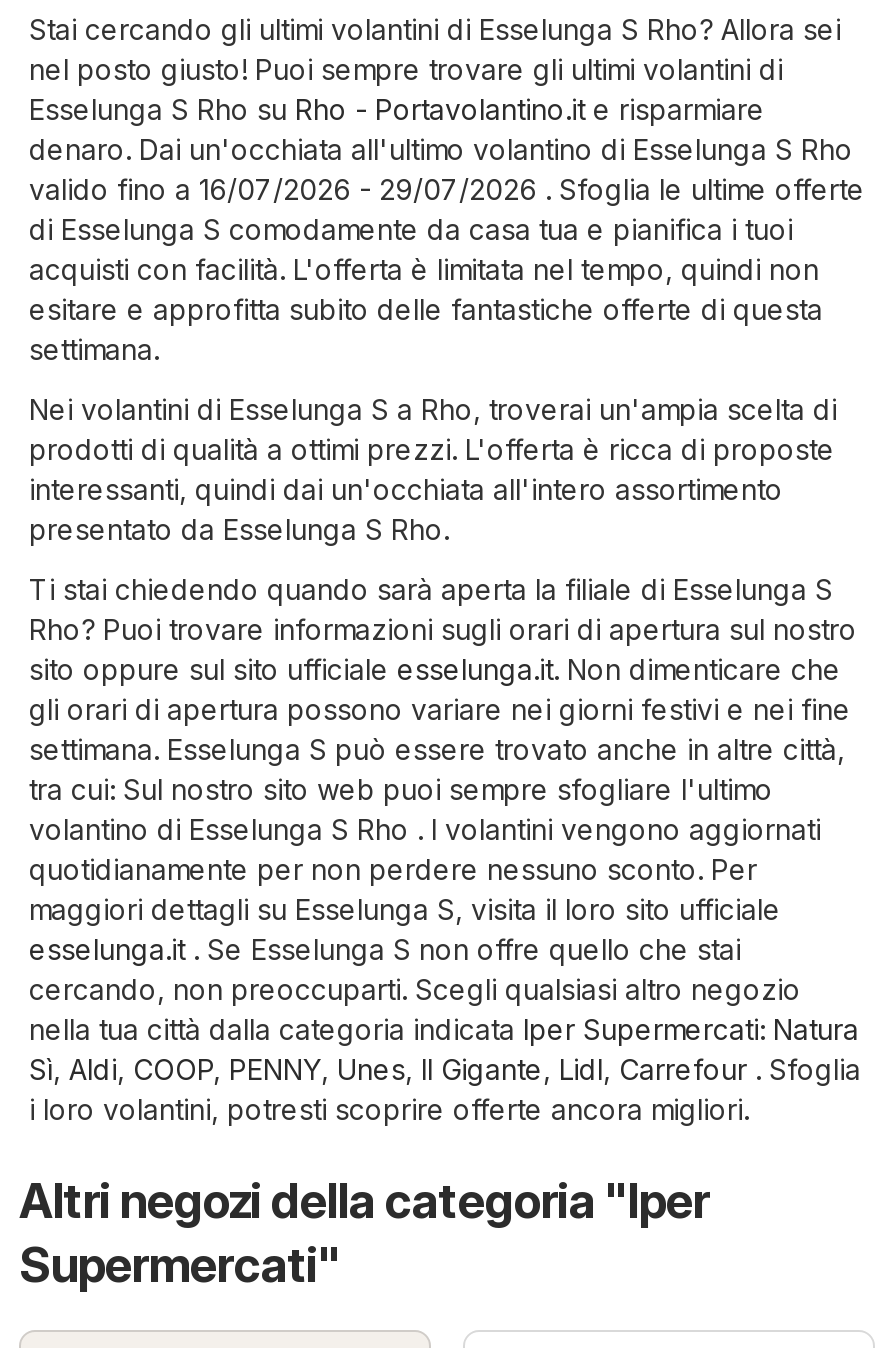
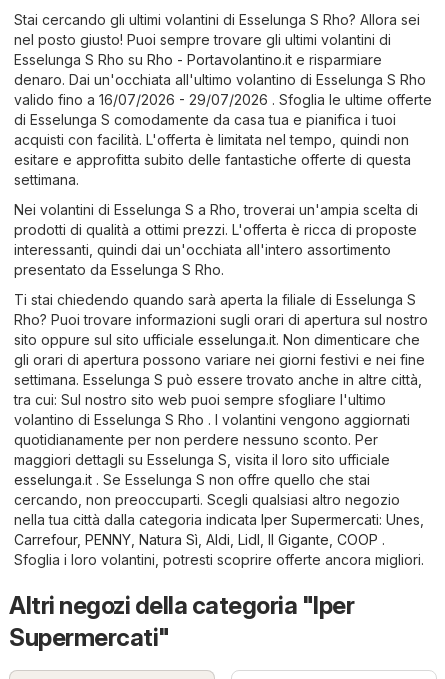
- nella tua città dalla categoria indicata Iper Supermercati: Natura
- Sì, Aldi, COOP, PENNY, Unes, Il Gigante, Lidl, Carrefour. Sfoglia
- i loro volantini, potresti scoprire offerte ancora migliori.
+ nella tua città dalla categoria indicata Iper Supermercati: Unes,
+ Carrefour, PENNY, Natura Sì, Aldi, Lidl, Il Gigante, COOP.
+ Sfoglia i loro volantini, potresti scoprire offerte ancora migliori.
